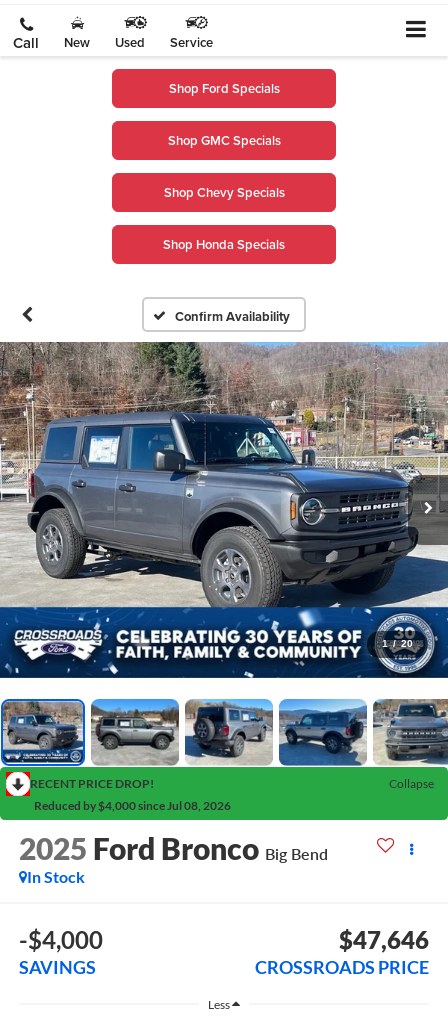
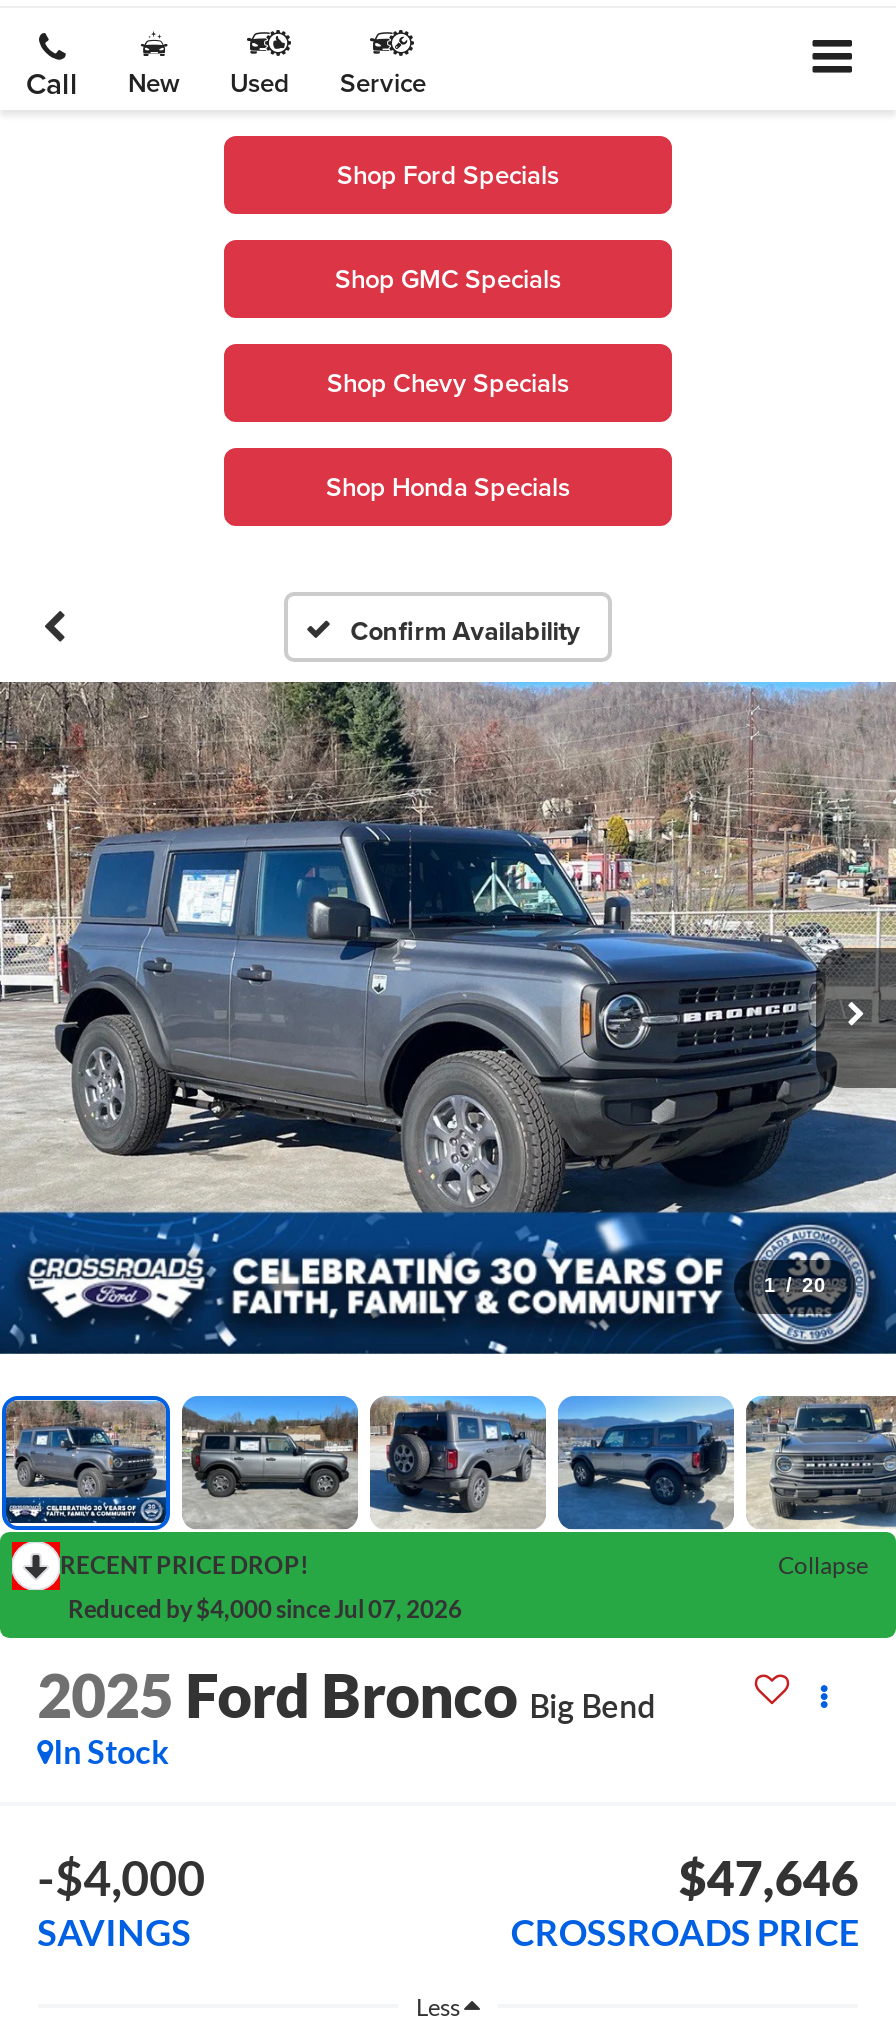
- Reduced by $4,000 since Jul 08, 2026
+ Reduced by $4,000 since Jul 07, 2026
